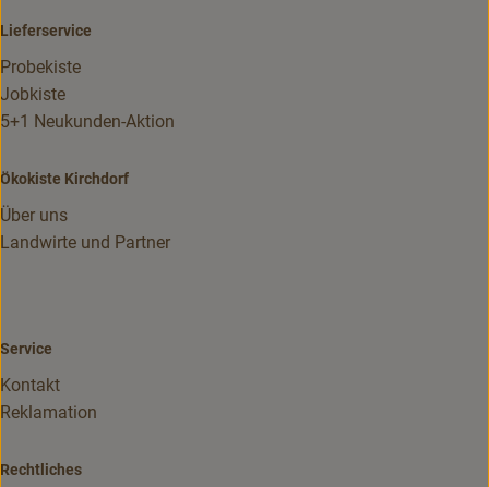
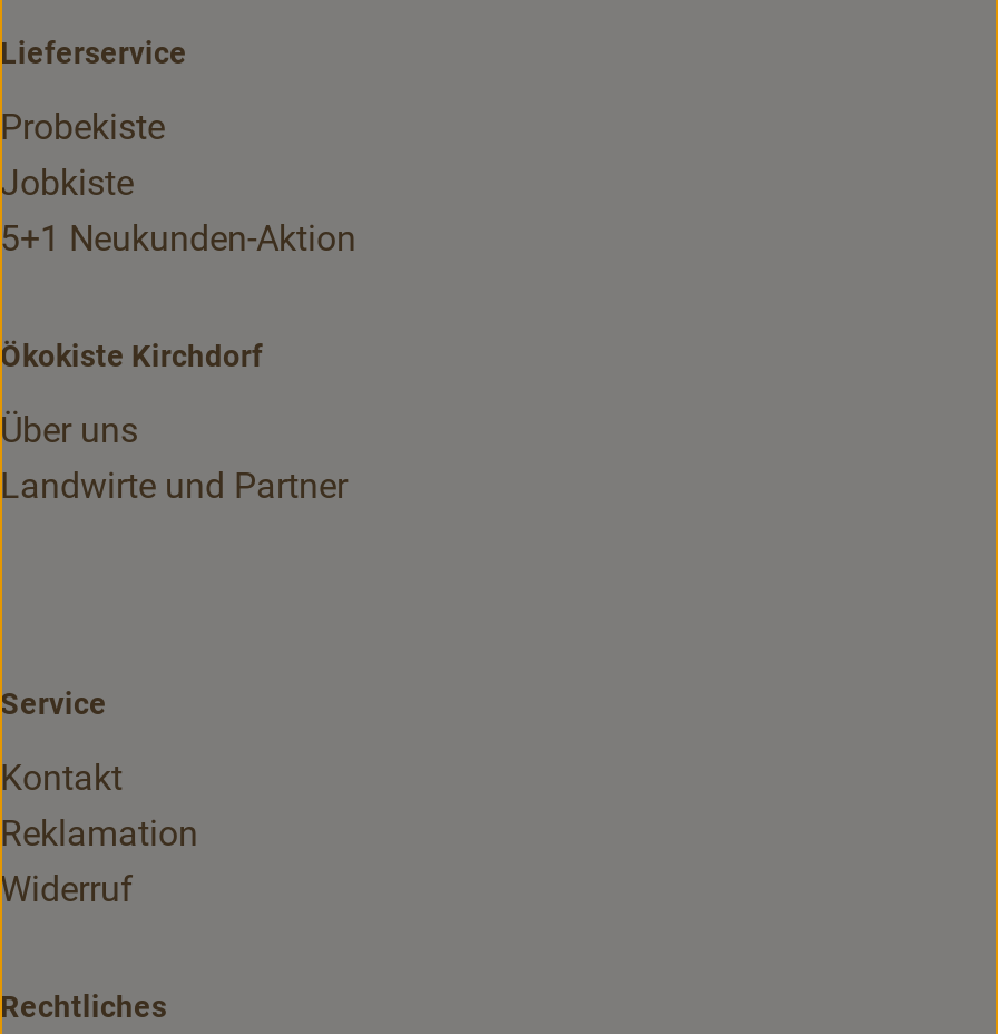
+ Widerruf
